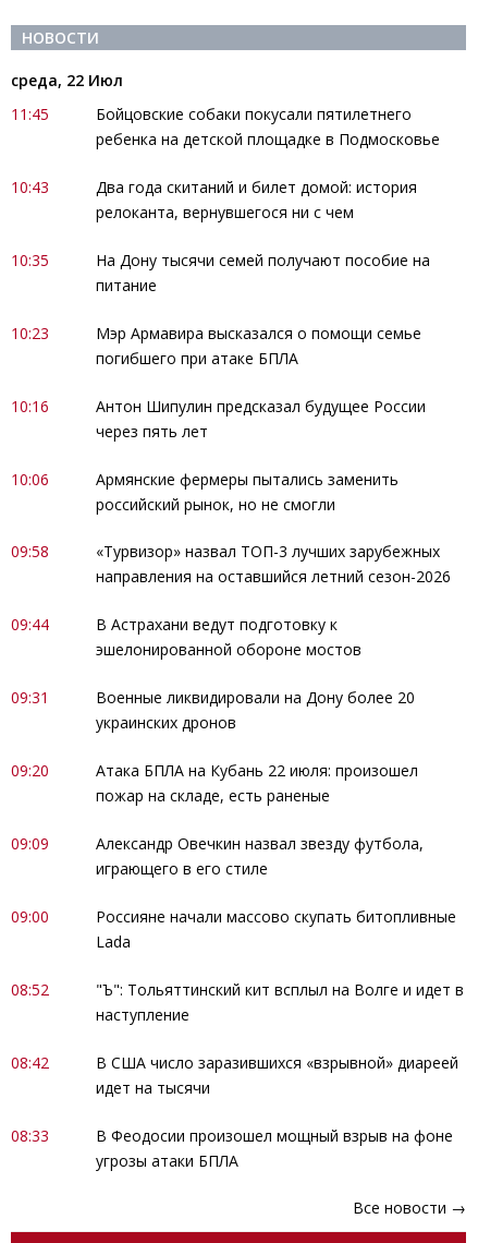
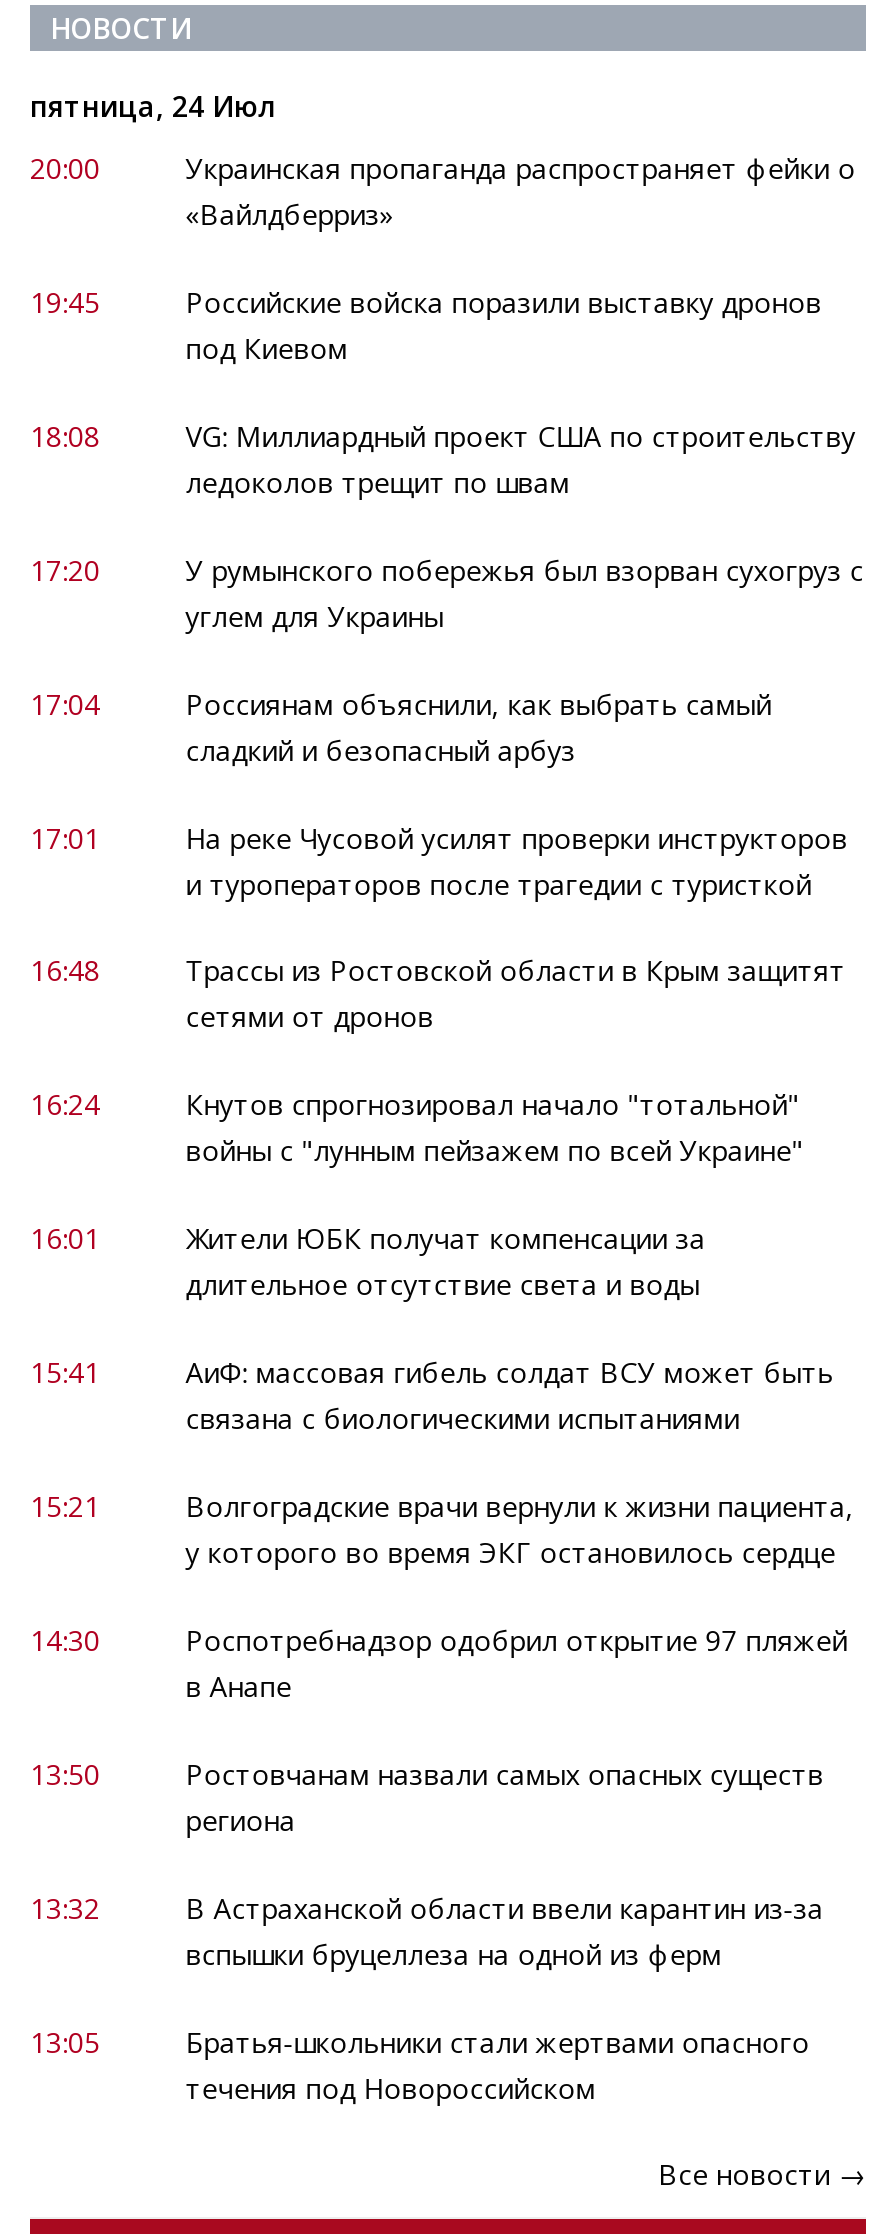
- среда, 22 Июл
+ пятница, 24 Июл

- 11:45
- Бойцовские собаки покусали пятилетнего
- ребенка на детской площадке в Подмосковье
+ 20:00
+ Украинская пропаганда распространяет фейки о
+ «Вайлдберриз»

- 10:43
- Два года скитаний и билет домой: история
- релоканта, вернувшегося ни с чем
+ 19:45
+ Российские войска поразили выставку дронов
+ под Киевом

- 10:35
- На Дону тысячи семей получают пособие на
- питание
+ 18:08
+ VG: Миллиардный проект США по строительству
+ ледоколов трещит по швам

- 10:23
- Мэр Армавира высказался о помощи семье
- погибшего при атаке БПЛА
+ 17:20
+ У румынского побережья был взорван сухогруз с
+ углем для Украины

- 10:16
- Антон Шипулин предсказал будущее России
- через пять лет
+ 17:04
+ Россиянам объяснили, как выбрать самый
+ сладкий и безопасный арбуз

- 10:06
- Армянские фермеры пытались заменить
- российский рынок, но не смогли
+ 17:01
+ На реке Чусовой усилят проверки инструкторов
+ и туроператоров после трагедии с туристкой

- 09:58
- «Турвизор» назвал ТОП-3 лучших зарубежных
- направления на оставшийся летний сезон-2026
+ 16:48
+ Трассы из Ростовской области в Крым защитят
+ сетями от дронов

- 09:44
- В Астрахани ведут подготовку к
- эшелонированной обороне мостов
+ 16:24
+ Кнутов спрогнозировал начало "тотальной"
+ войны с "лунным пейзажем по всей Украине"

- 09:31
- Военные ликвидировали на Дону более 20
- украинских дронов
+ 16:01
+ Жители ЮБК получат компенсации за
+ длительное отсутствие света и воды

- 09:20
- Атака БПЛА на Кубань 22 июля: произошел
- пожар на складе, есть раненые
+ 15:41
+ АиФ: массовая гибель солдат ВСУ может быть
+ связана с биологическими испытаниями

- 09:09
- Александр Овечкин назвал звезду футбола,
- играющего в его стиле
+ 15:21
+ Волгоградские врачи вернули к жизни пациента,
+ у которого во время ЭКГ остановилось сердце

- 09:00
- Россияне начали массово скупать битопливные
- Lada
+ 14:30
+ Роспотребнадзор одобрил открытие 97 пляжей
+ в Анапе

- 08:52
- "Ъ": Тольяттинский кит всплыл на Волге и идет в
- наступление
+ 13:50
+ Ростовчанам назвали самых опасных существ
+ региона

- 08:42
- В США число заразившихся «взрывной» диареей
- идет на тысячи
+ 13:32
+ В Астраханской области ввели карантин из-за
+ вспышки бруцеллеза на одной из ферм

- 08:33
- В Феодосии произошел мощный взрыв на фоне
- угрозы атаки БПЛА
+ 13:05
+ Братья-школьники стали жертвами опасного
+ течения под Новороссийском
